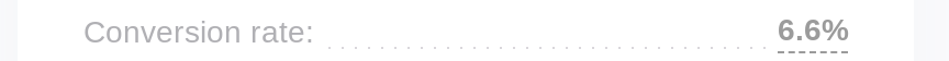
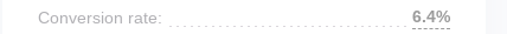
- 6.6%
+ 6.4%
